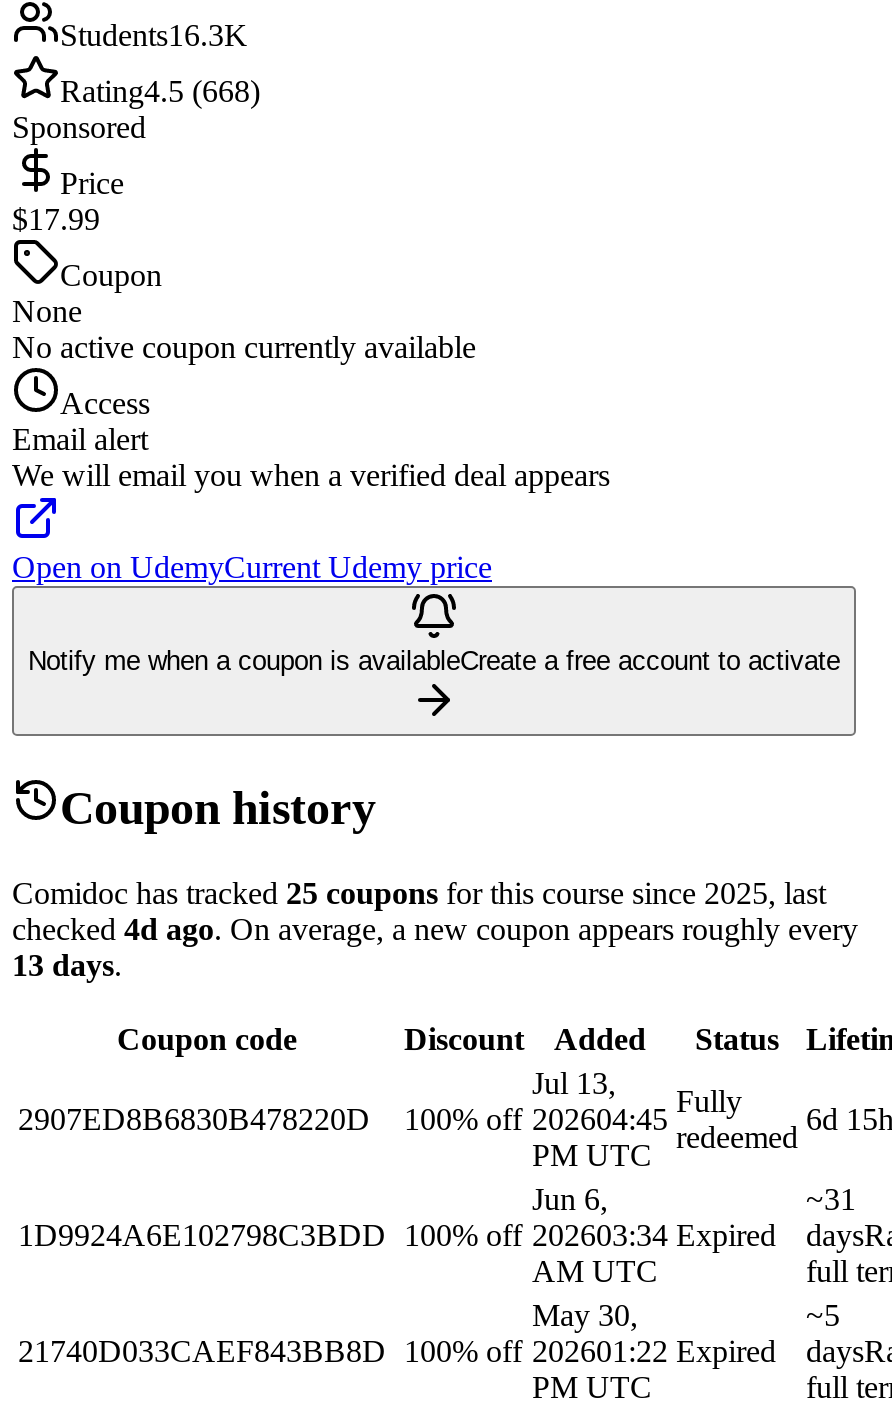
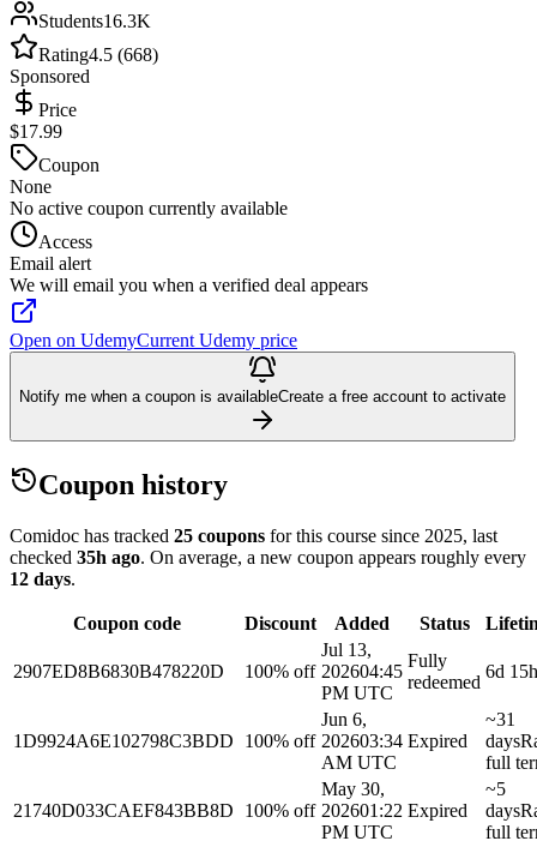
- checked 4d ago. On average, a new coupon appears roughly every
+ checked 35h ago. On average, a new coupon appears roughly every

- 13 days.
+ 12 days.
